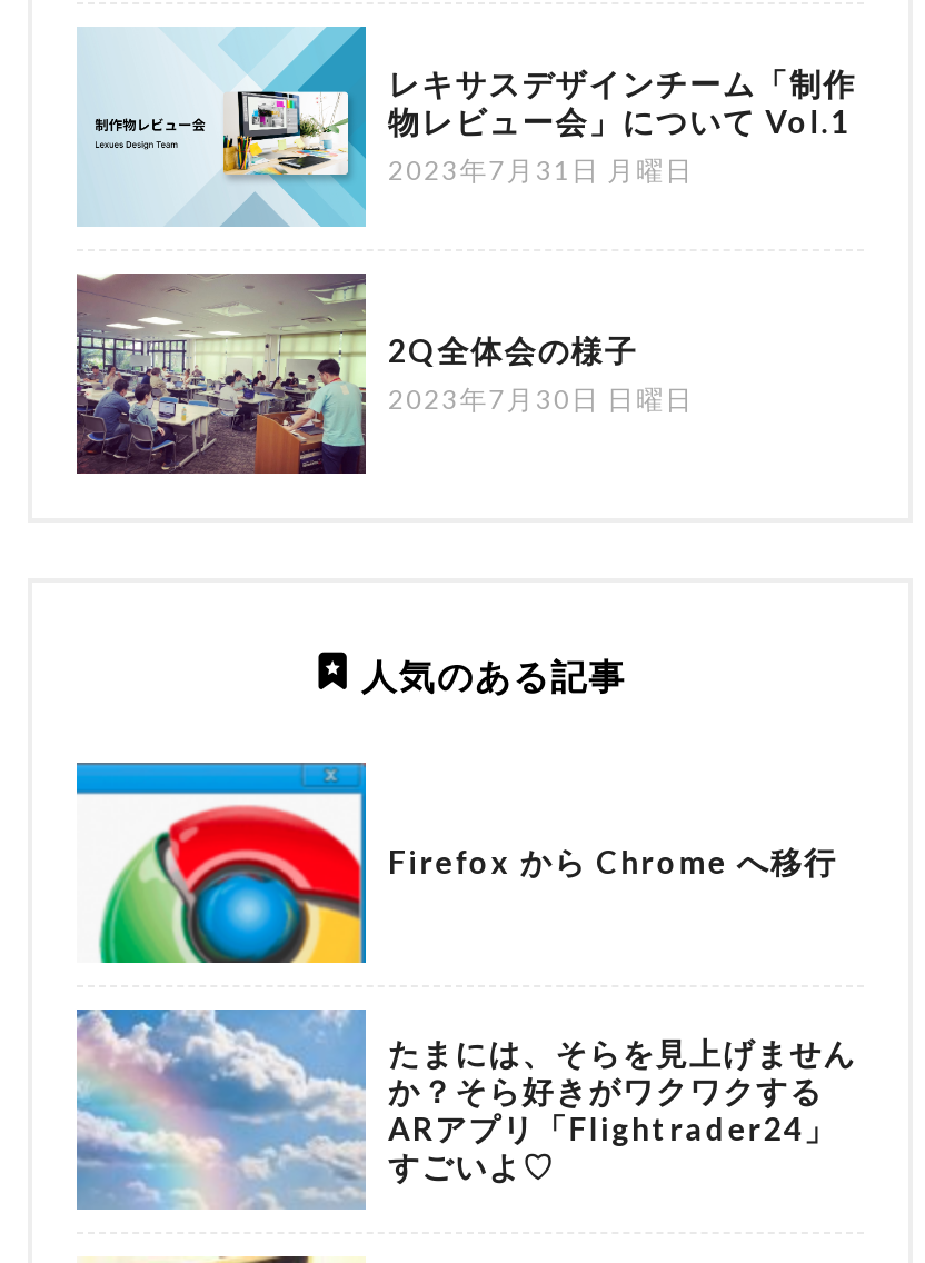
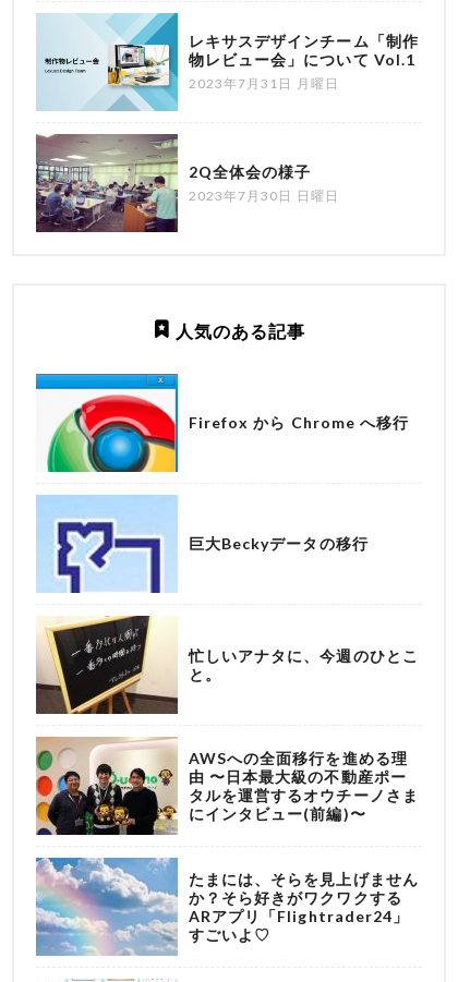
+ [image]
+ 忙しいアナタに、今週のひとこ
+ と。

+ [image]
+ AWSへの全面移行を進める理
+ 由 〜日本最大級の不動産ポー
+ タルを運営するオウチーノさま
+ にインタビュー(前編)〜

+ [image]
+ 巨大Beckyデータの移行
